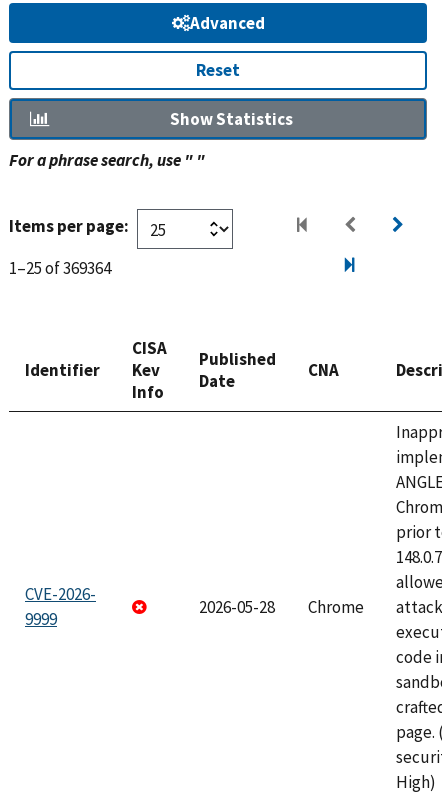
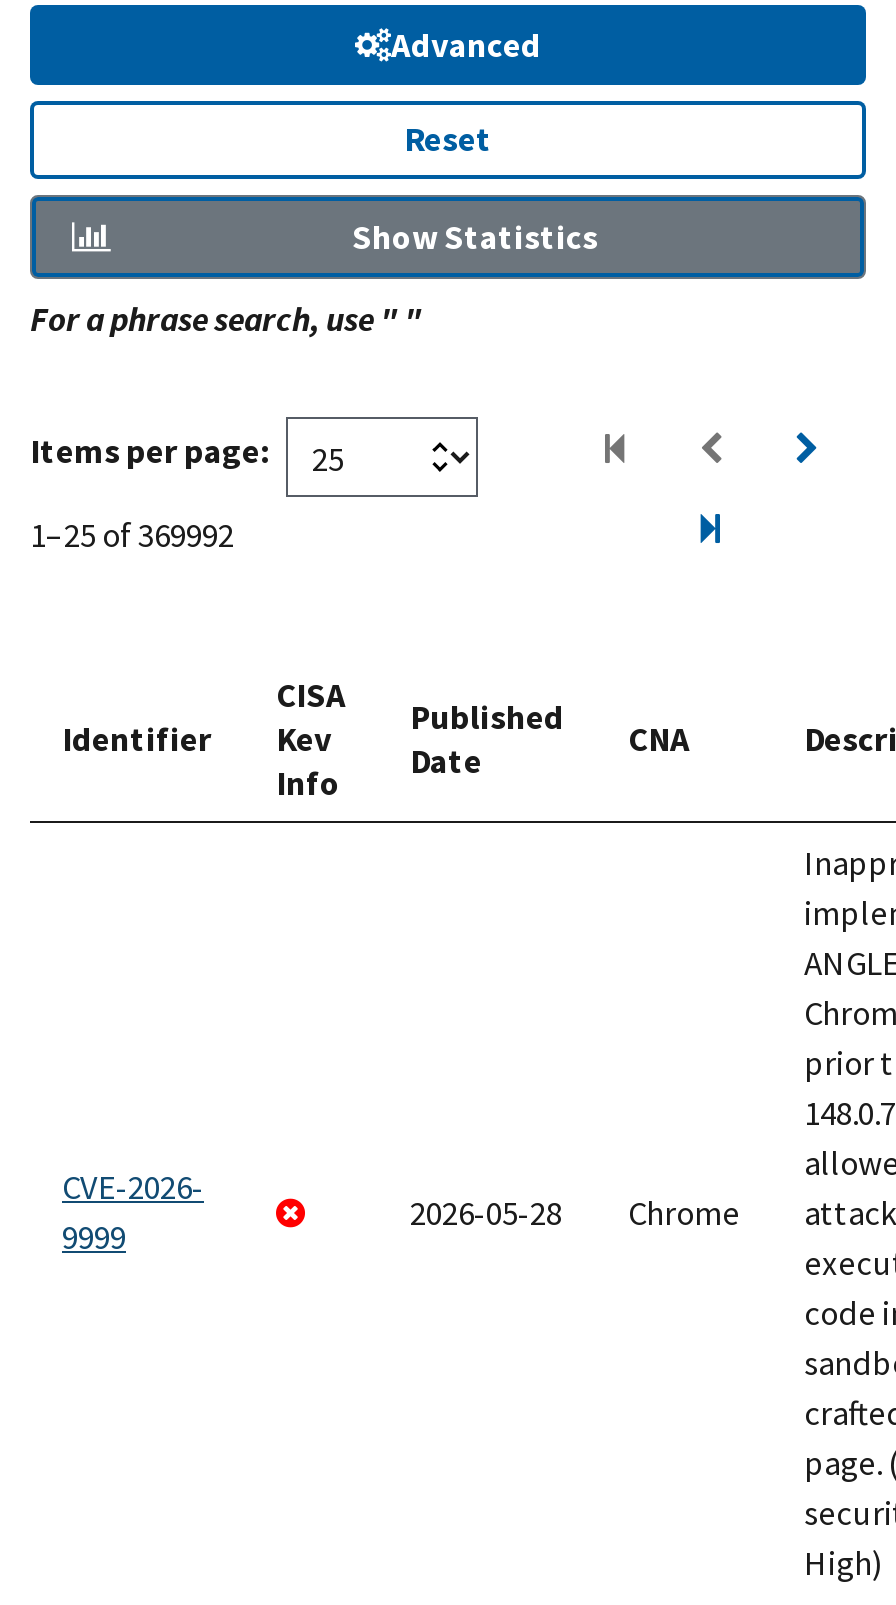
- 1–25 of 369364
+ 1–25 of 369992
